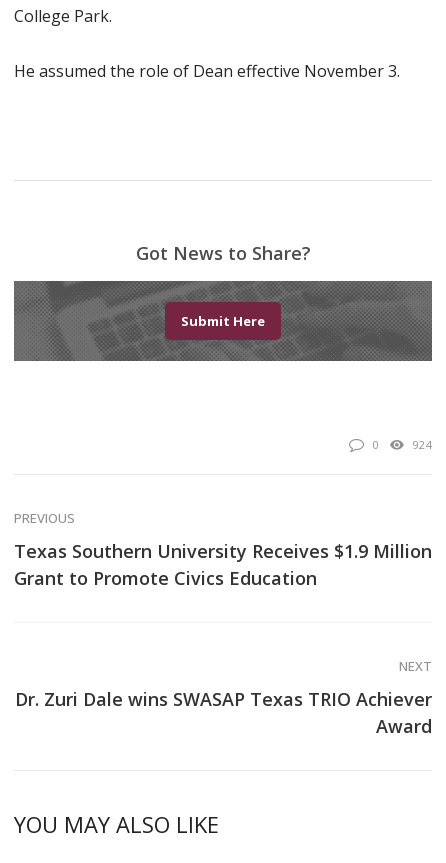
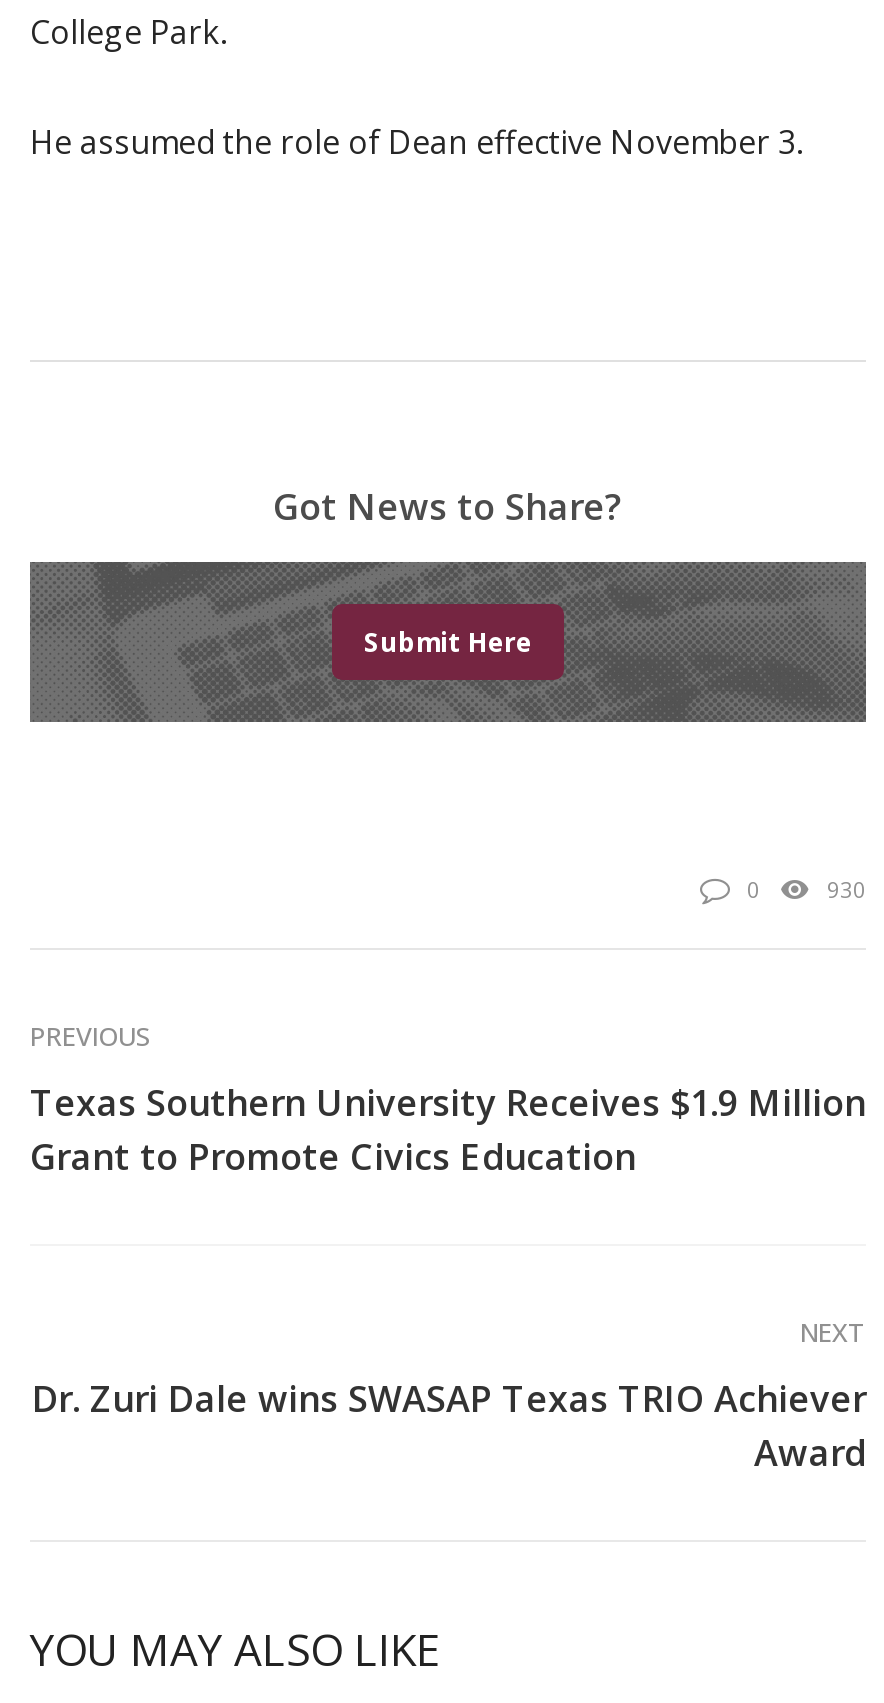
- 924
+ 930
